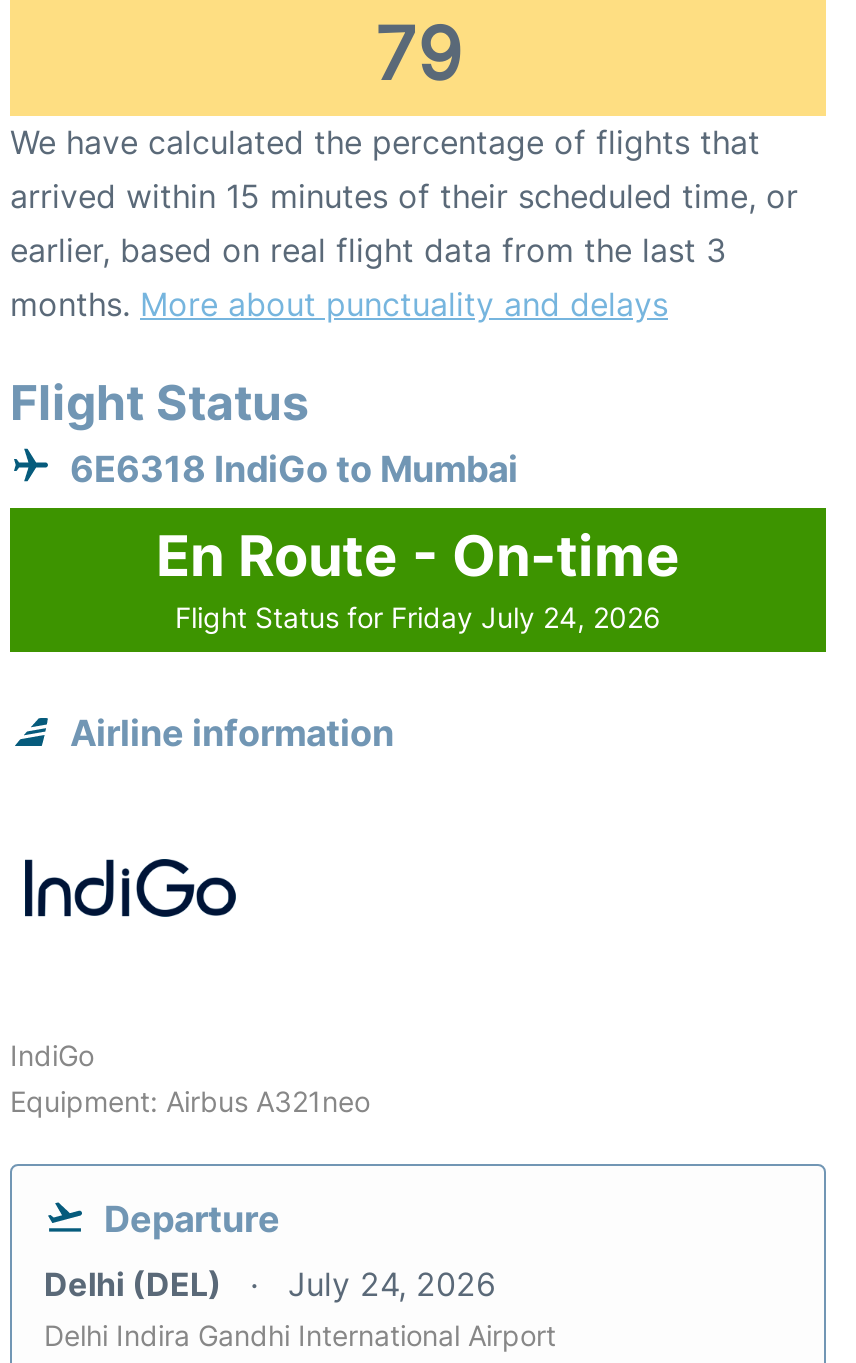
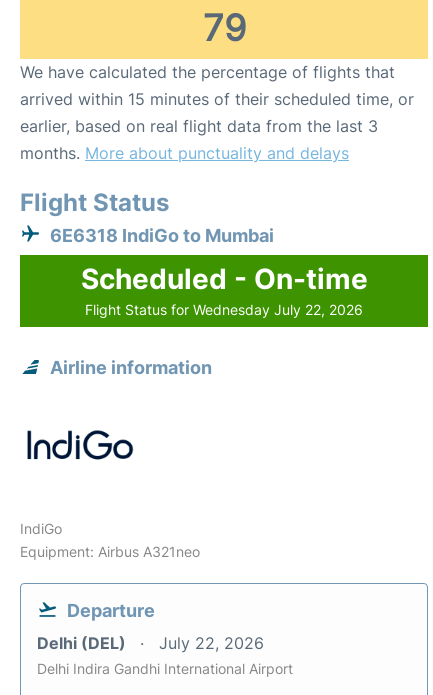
- En Route - On-time
- Flight Status for Friday July 24, 2026
+ Scheduled - On-time
+ Flight Status for Wednesday July 22, 2026

- Delhi (DEL) July 24, 2026
+ Delhi (DEL) July 22, 2026
